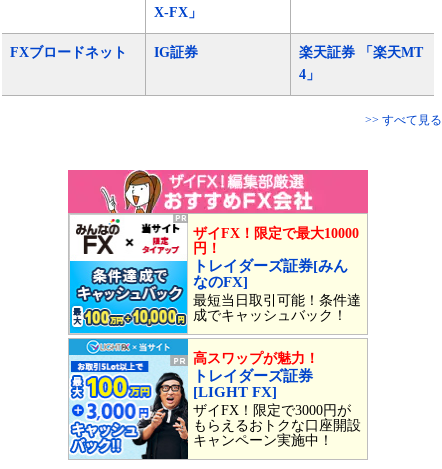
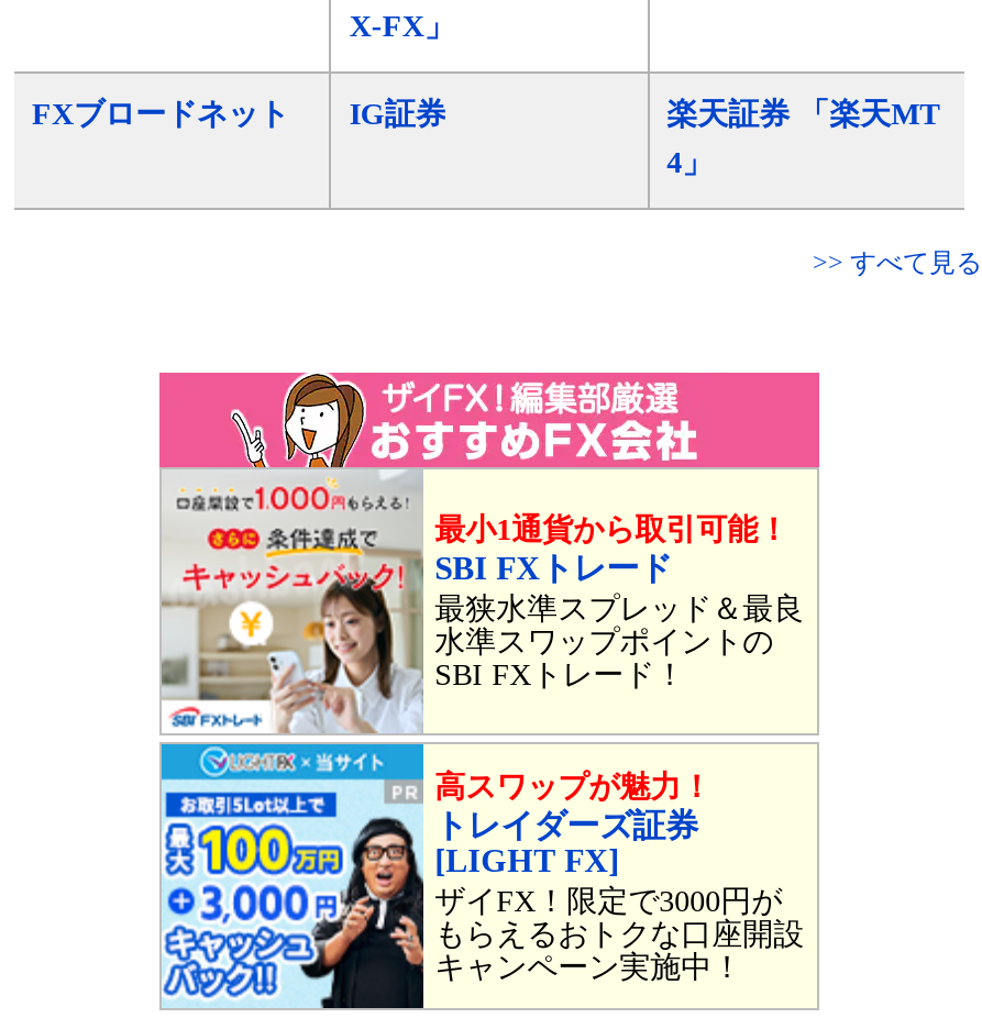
- [image]
- ザイFX！限定で最大10000
- 円！
- トレイダーズ証券[みん
- なのFX]
- 最短当日取引可能！条件達
- 成でキャッシュバック！
+ [image]
+ 最小1通貨から取引可能！
+ SBI FXトレード
+ 最狭水準スプレッド＆最良
+ 水準スワップポイントの
+ SBI FXトレード！
